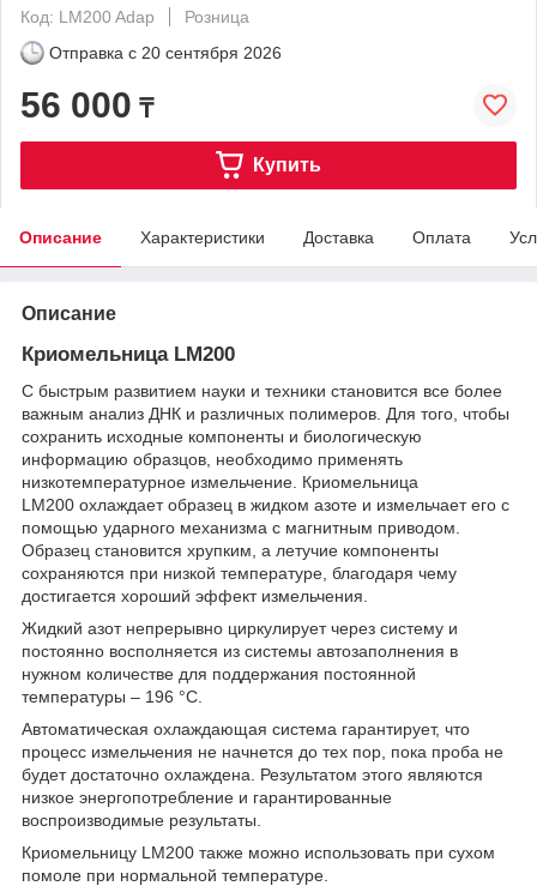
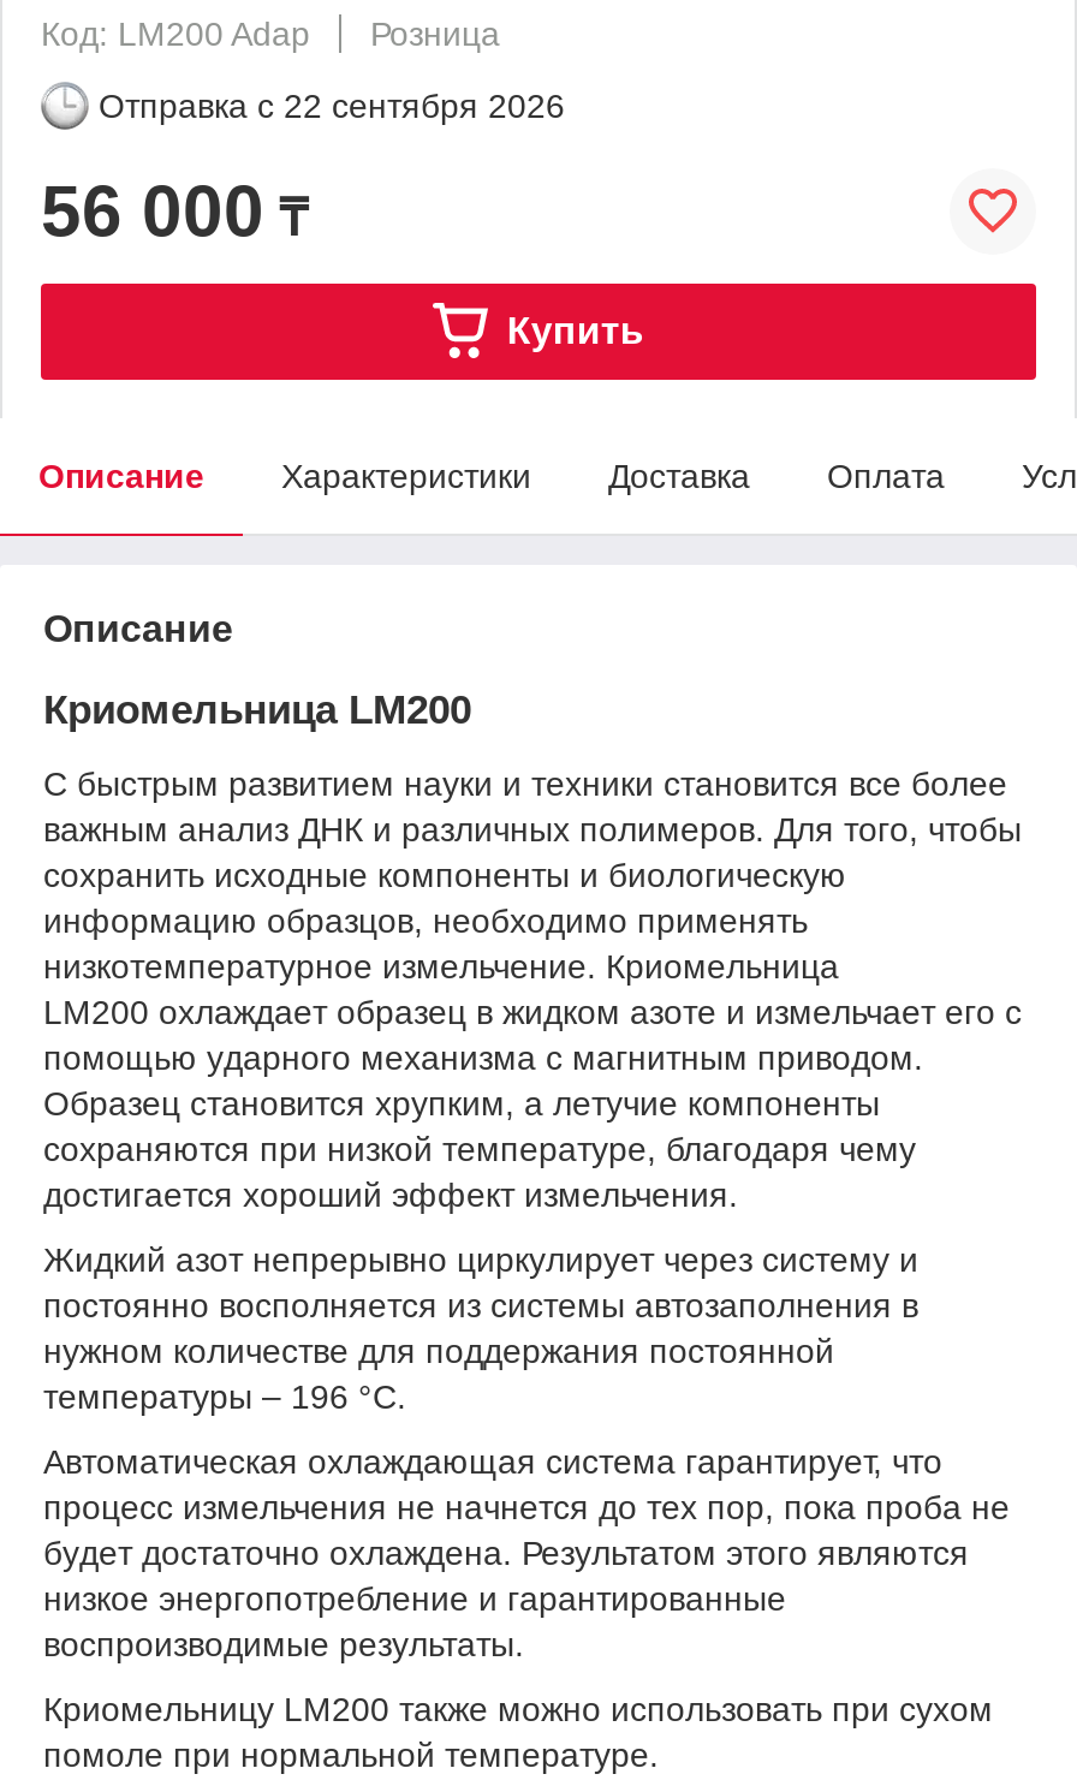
- Отправка с 20 сентября 2026
+ Отправка с 22 сентября 2026
